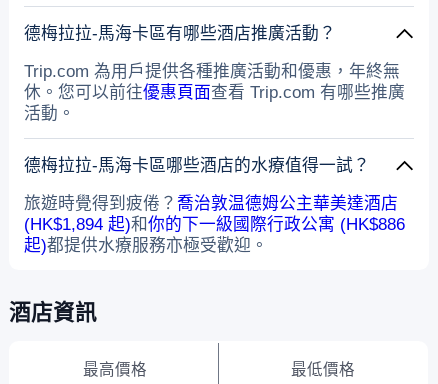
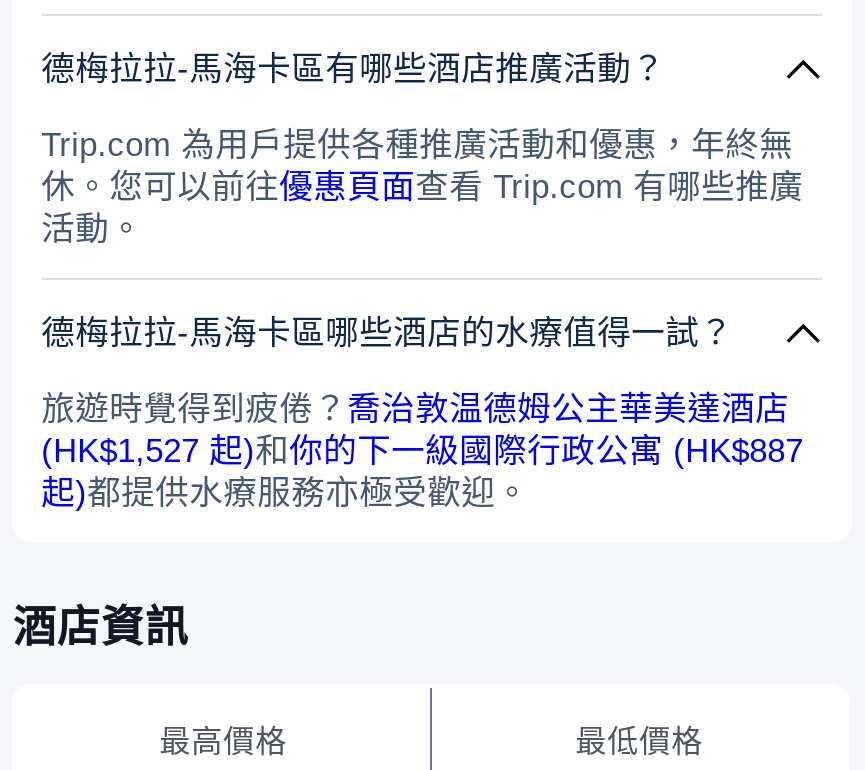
- (HK$1,894 起)和你的下一級國際行政公寓 (HK$886
+ (HK$1,527 起)和你的下一級國際行政公寓 (HK$887
